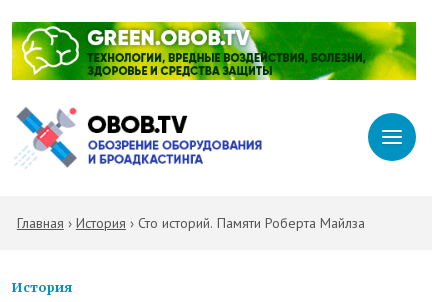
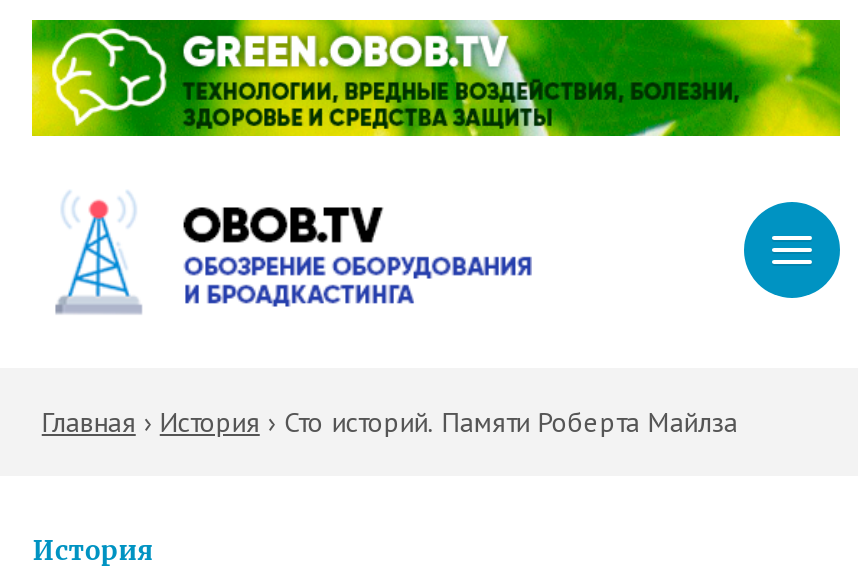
- [image]
+ [image]
